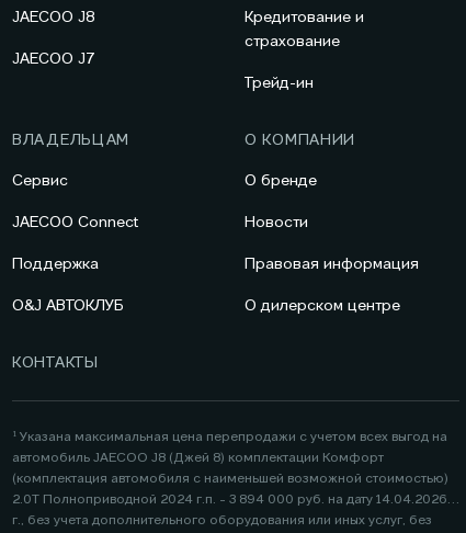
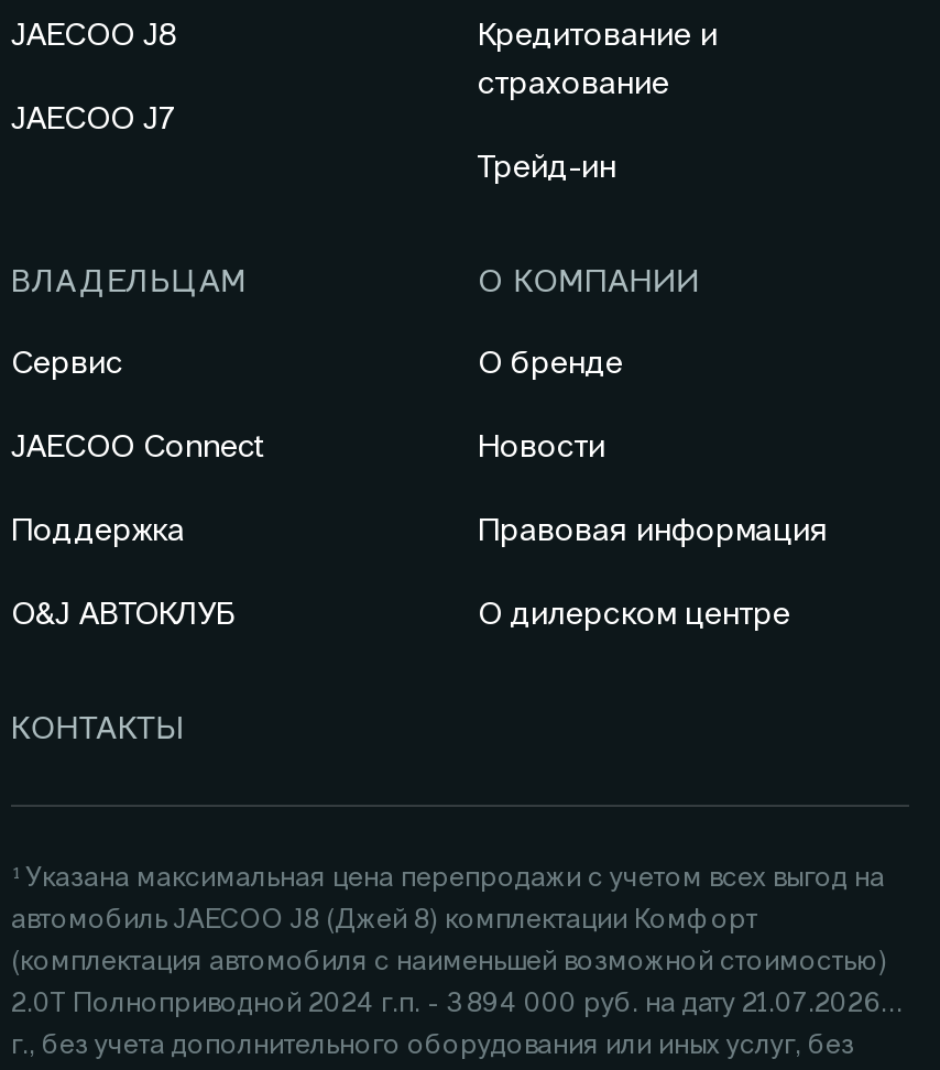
- 2.0Т Полноприводной 2024 г.п. - 3 894 000 руб. на дату 14.04.2026
+ 2.0Т Полноприводной 2024 г.п. - 3 894 000 руб. на дату 21.07.2026
